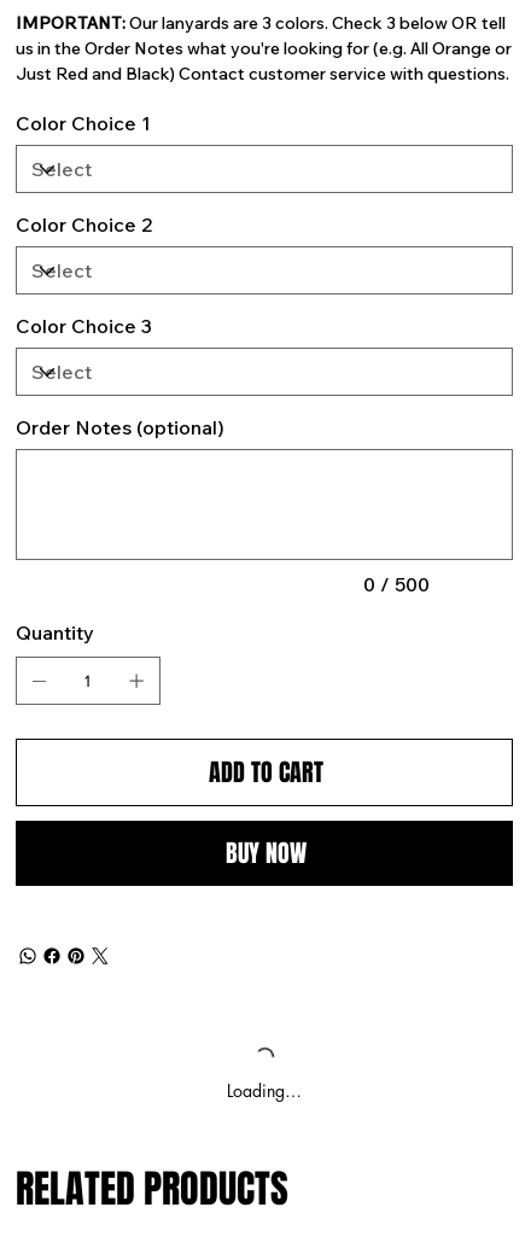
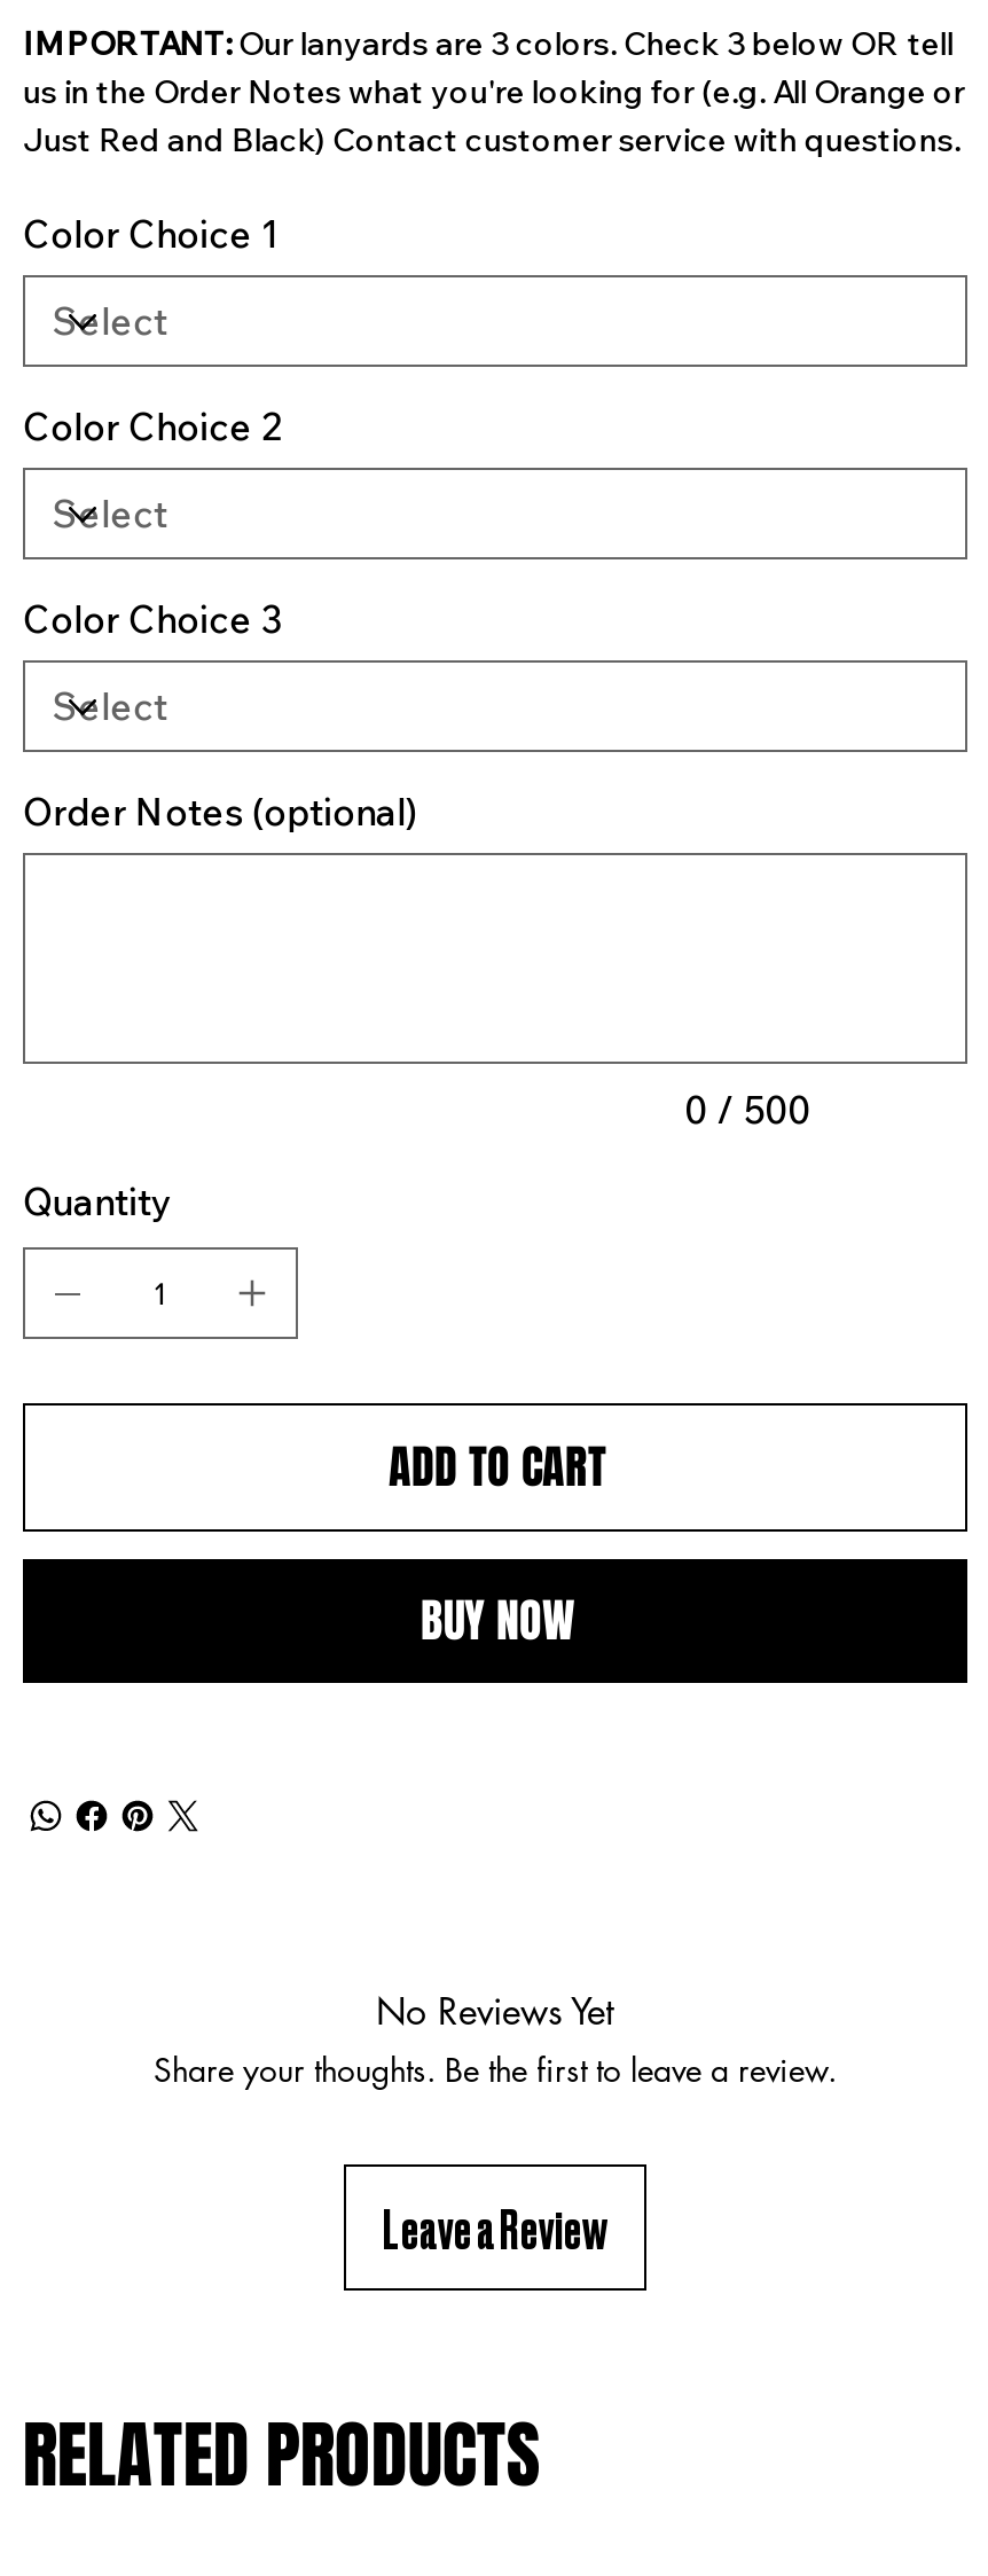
- Loading…
+ No Reviews Yet
+ Share your thoughts. Be the first to leave a review.
+ Leave a Review
